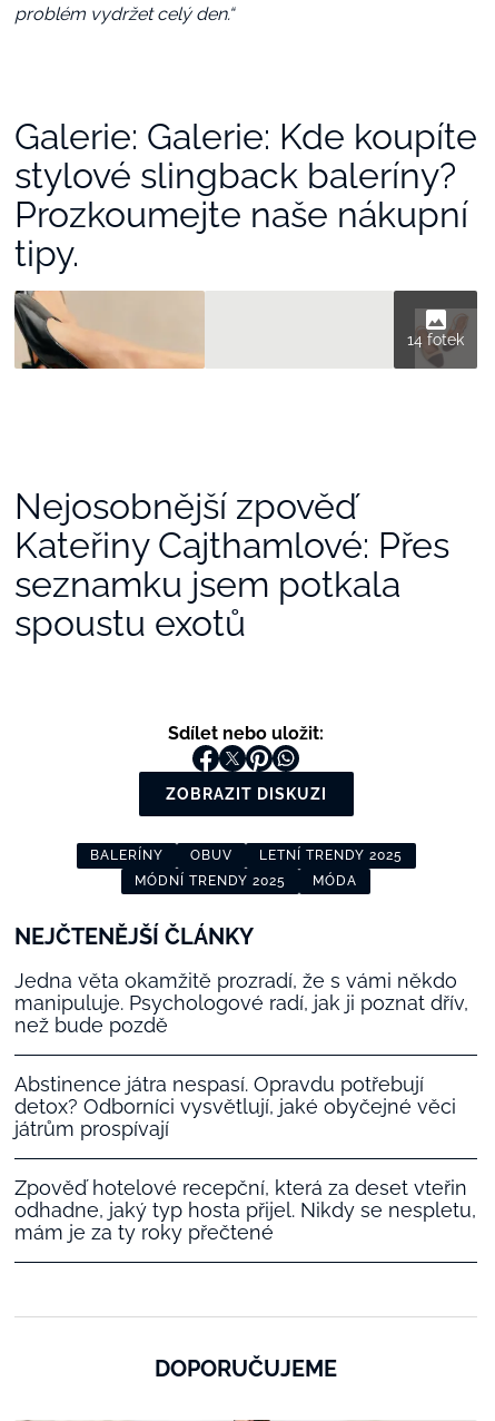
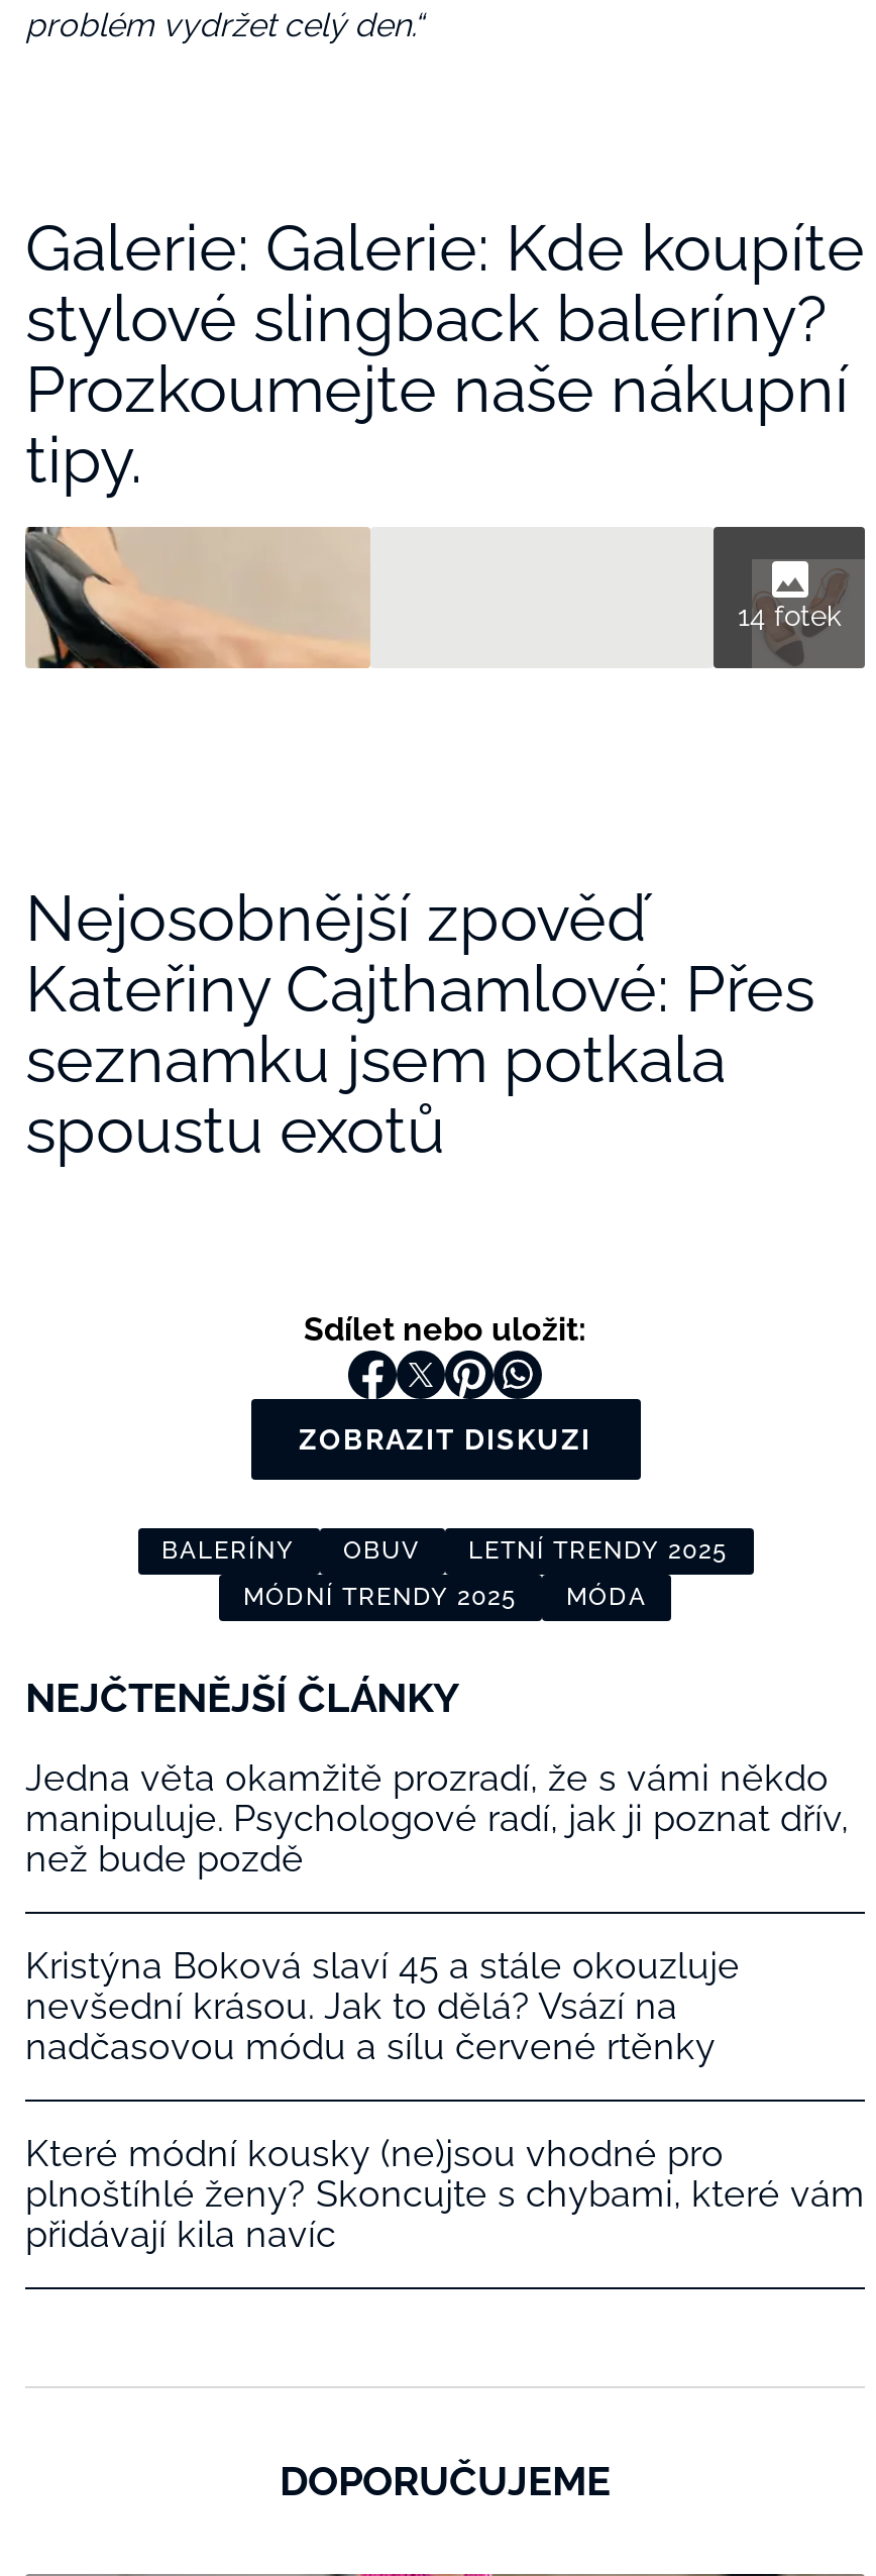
- Abstinence játra nespasí. Opravdu potřebují
- detox? Odborníci vysvětlují, jaké obyčejné věci
- játrům prospívají
+ Kristýna Boková slaví 45 a stále okouzluje
+ nevšední krásou. Jak to dělá? Vsází na
+ nadčasovou módu a sílu červené rtěnky

- Zpověď hotelové recepční, která za deset vteřin
- odhadne, jaký typ hosta přijel. Nikdy se nespletu,
- mám je za ty roky přečtené
+ Které módní kousky (ne)jsou vhodné pro
+ plnoštíhlé ženy? Skoncujte s chybami, které vám
+ přidávají kila navíc
